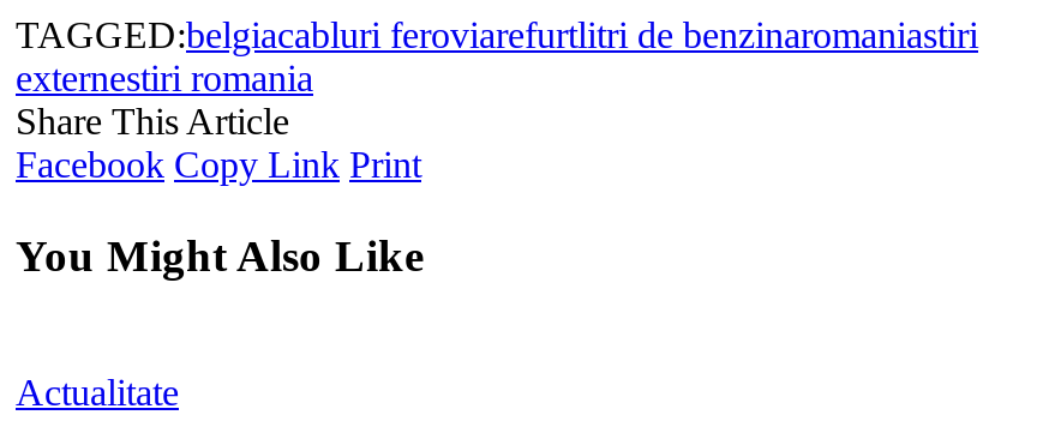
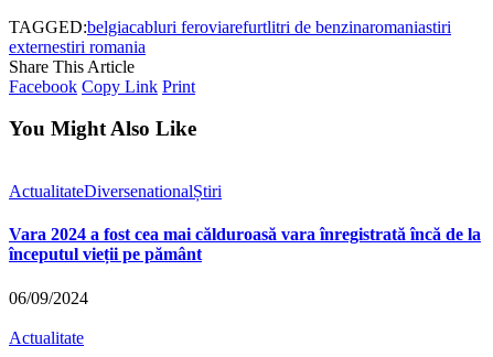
+ ActualitateDiversenationalȘtiri
+ Vara 2024 a fost cea mai călduroasă vara înregistrată încă de la
+ începutul vieții pe pământ
+ 06/09/2024
